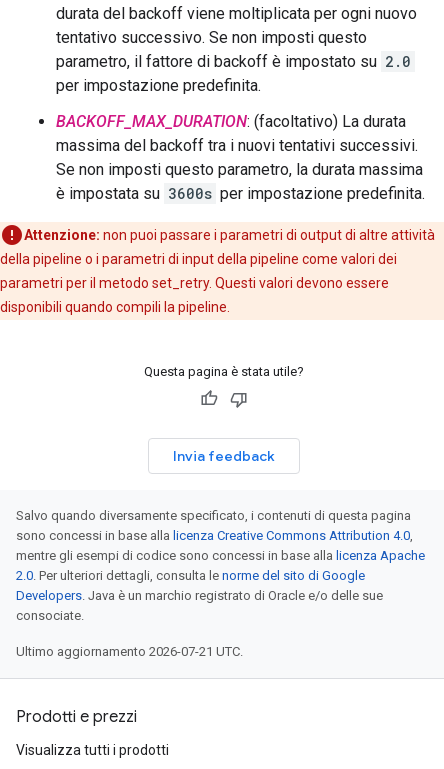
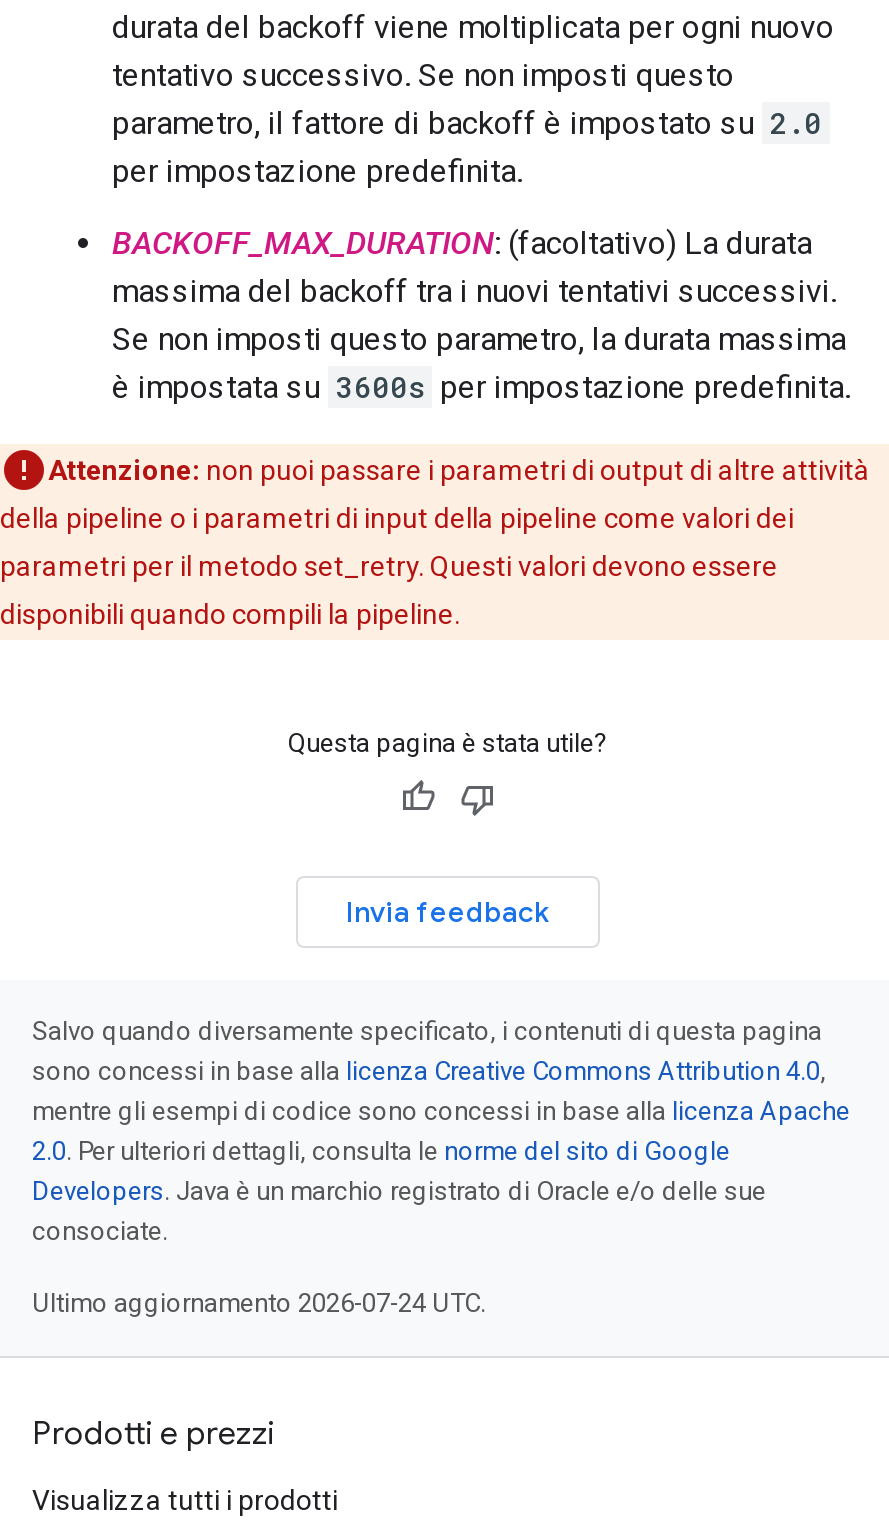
- Ultimo aggiornamento 2026-07-21 UTC.
+ Ultimo aggiornamento 2026-07-24 UTC.
